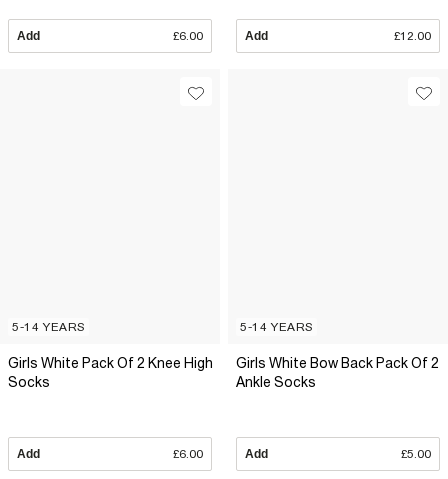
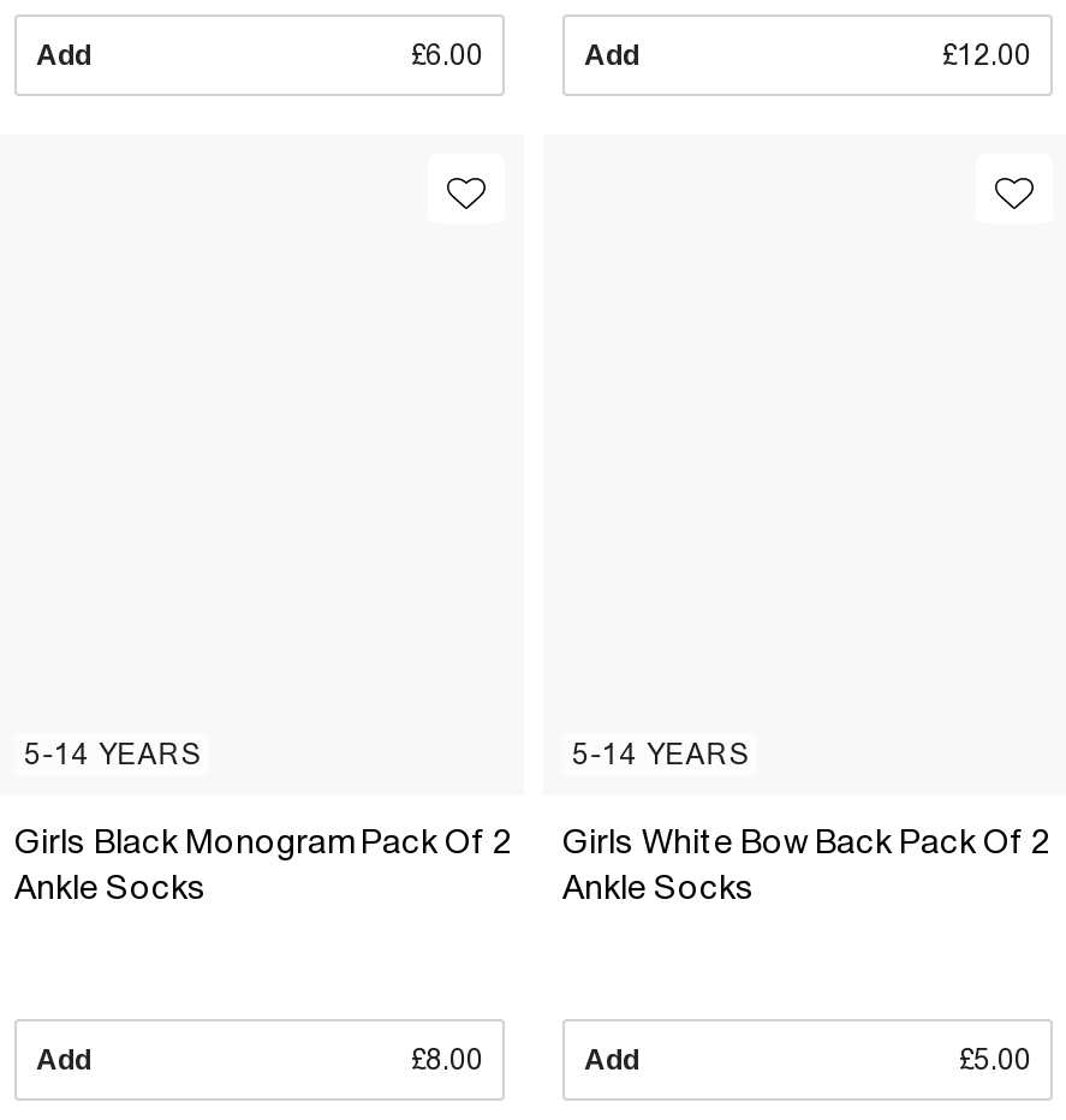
- Girls White Pack Of 2 Knee High
- Socks
+ Girls Black Monogram Pack Of 2
+ Ankle Socks

- £6.00
+ £8.00
